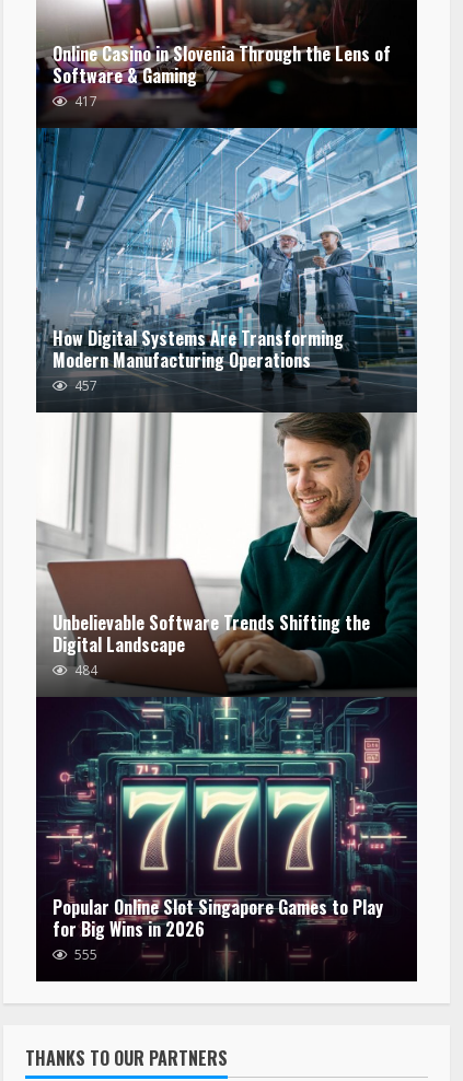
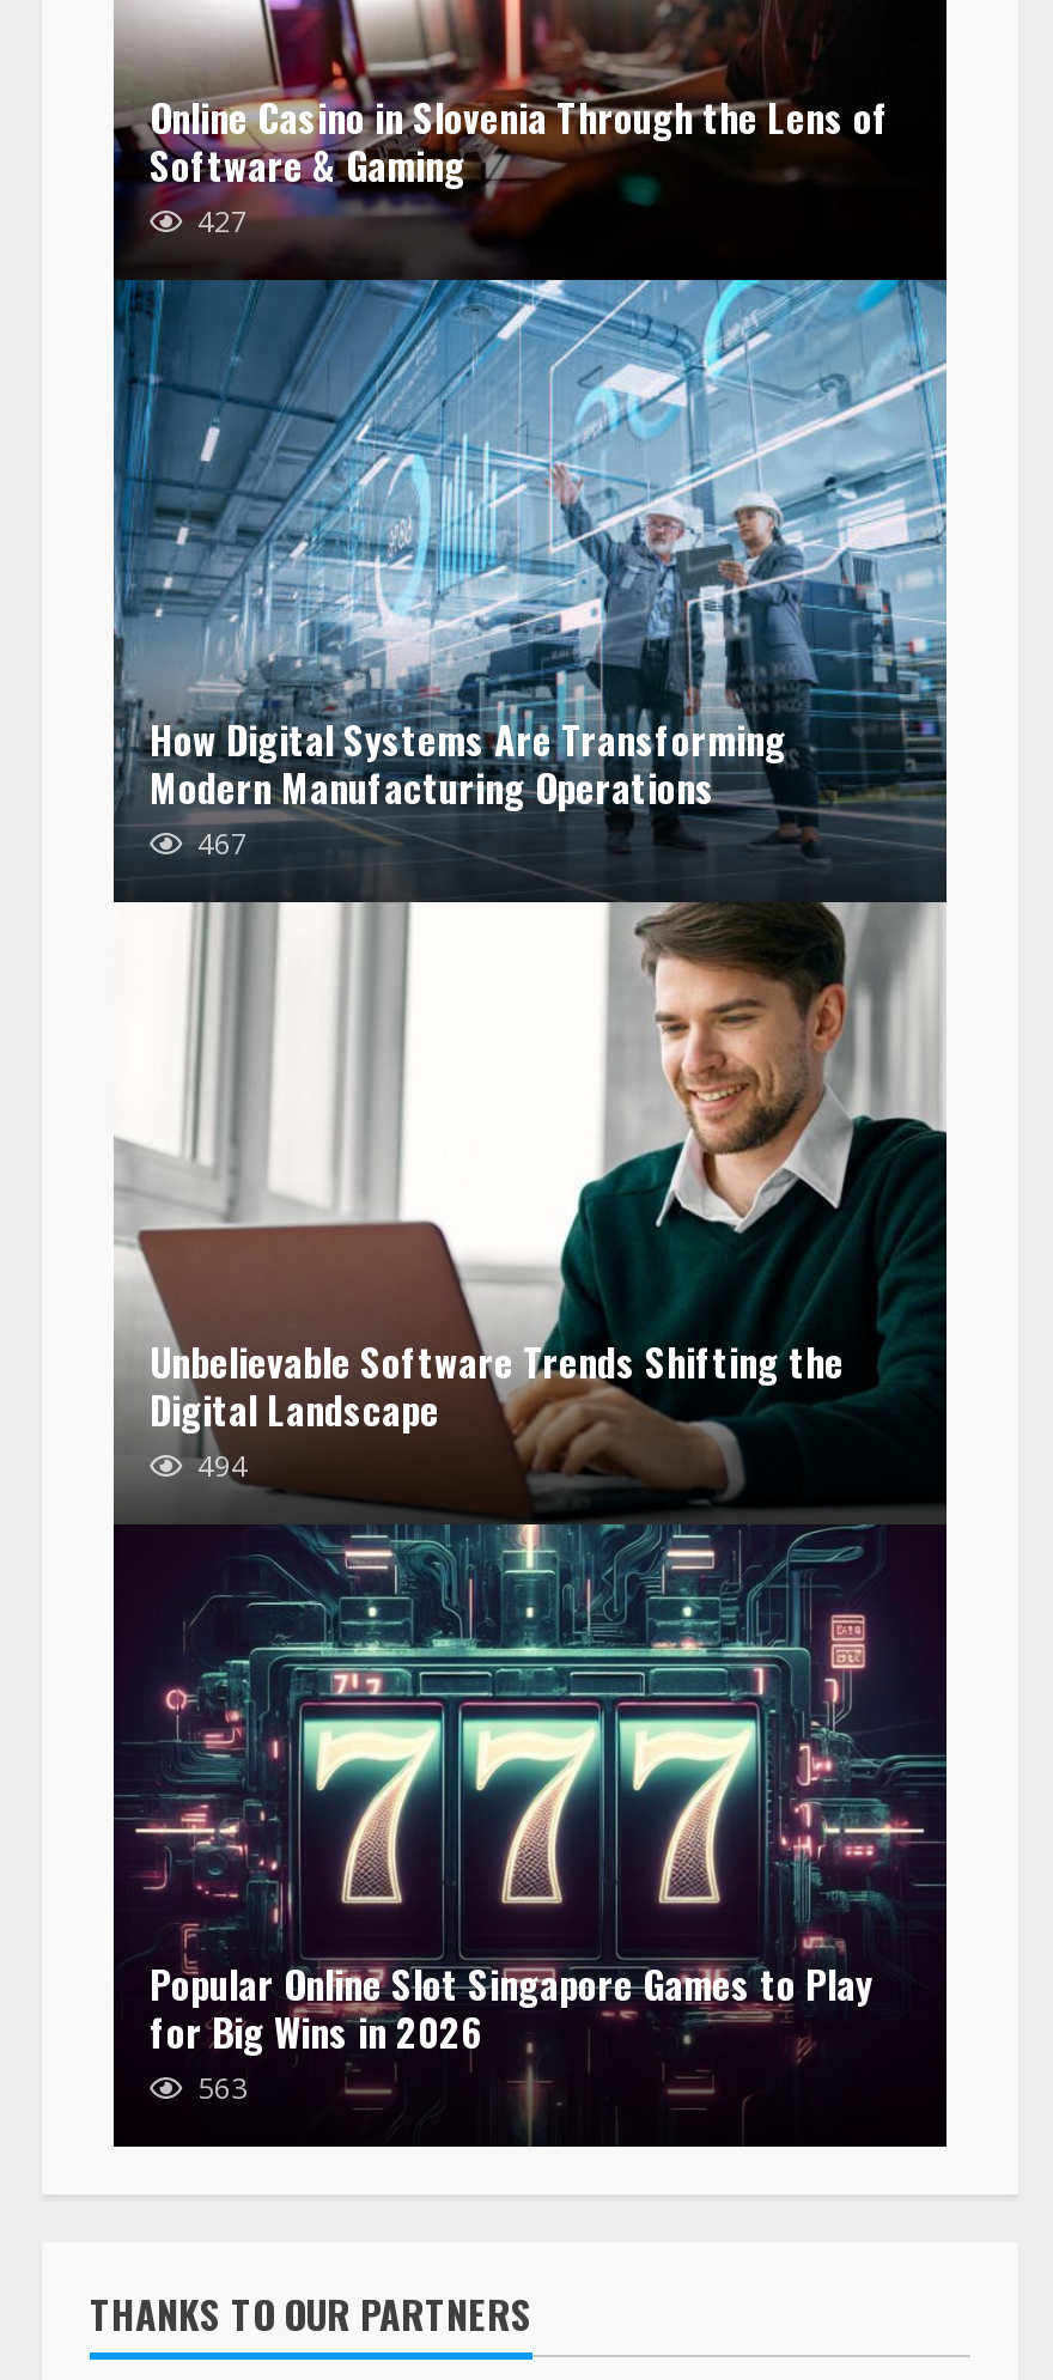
- 417
+ 427

- 457
+ 467

- 484
+ 494

- 555
+ 563
